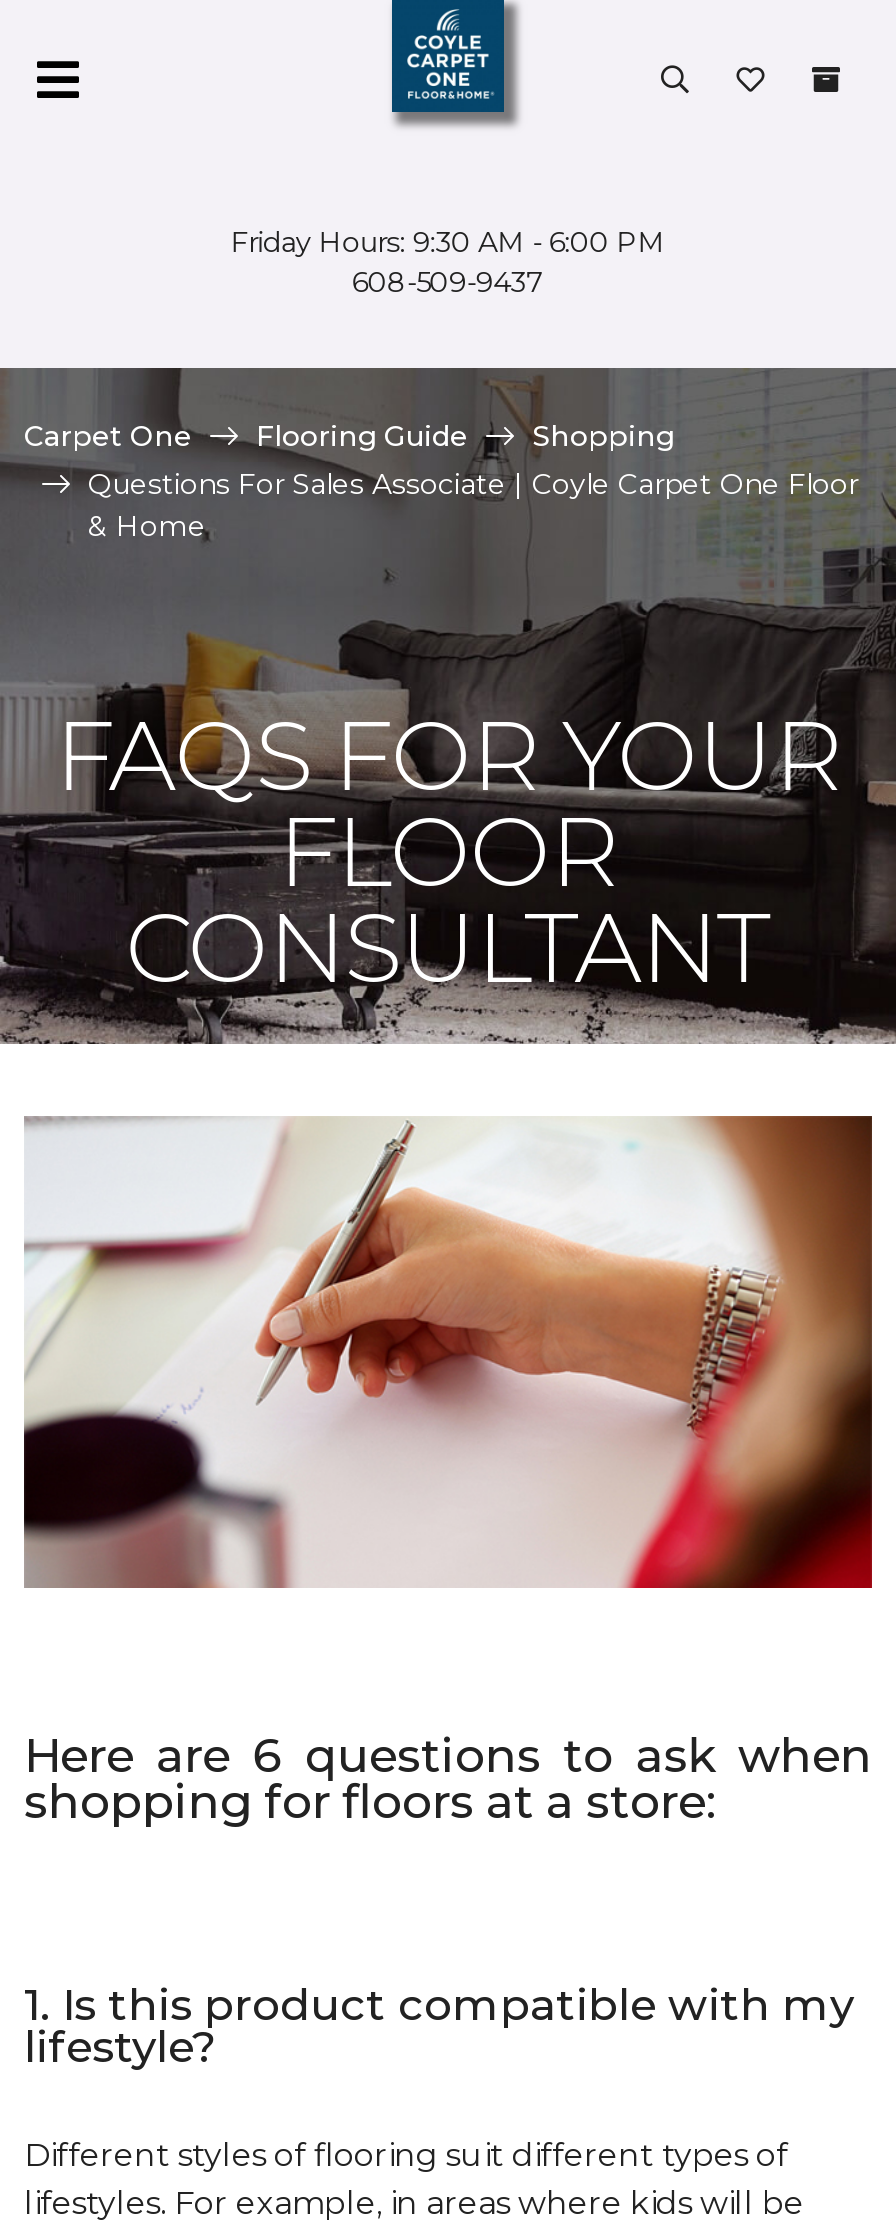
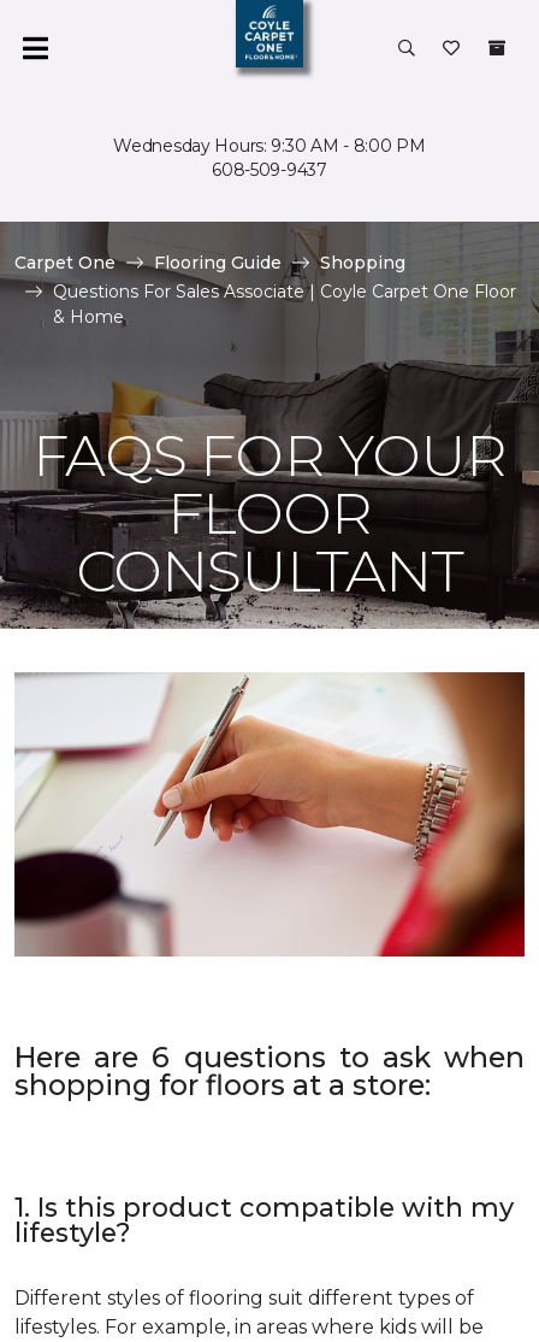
- Friday Hours: 9:30 AM - 6:00 PM
+ Wednesday Hours: 9:30 AM - 8:00 PM
